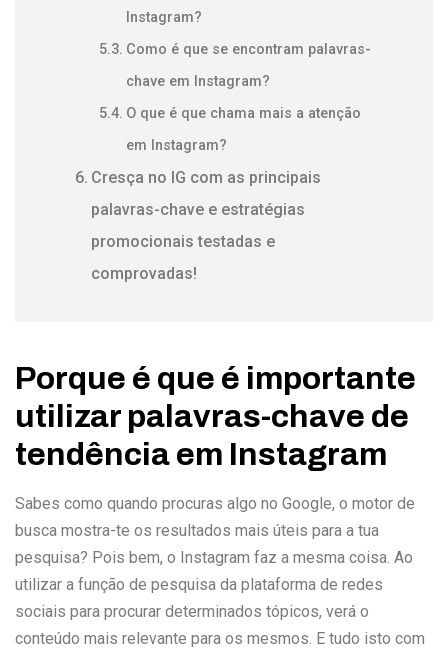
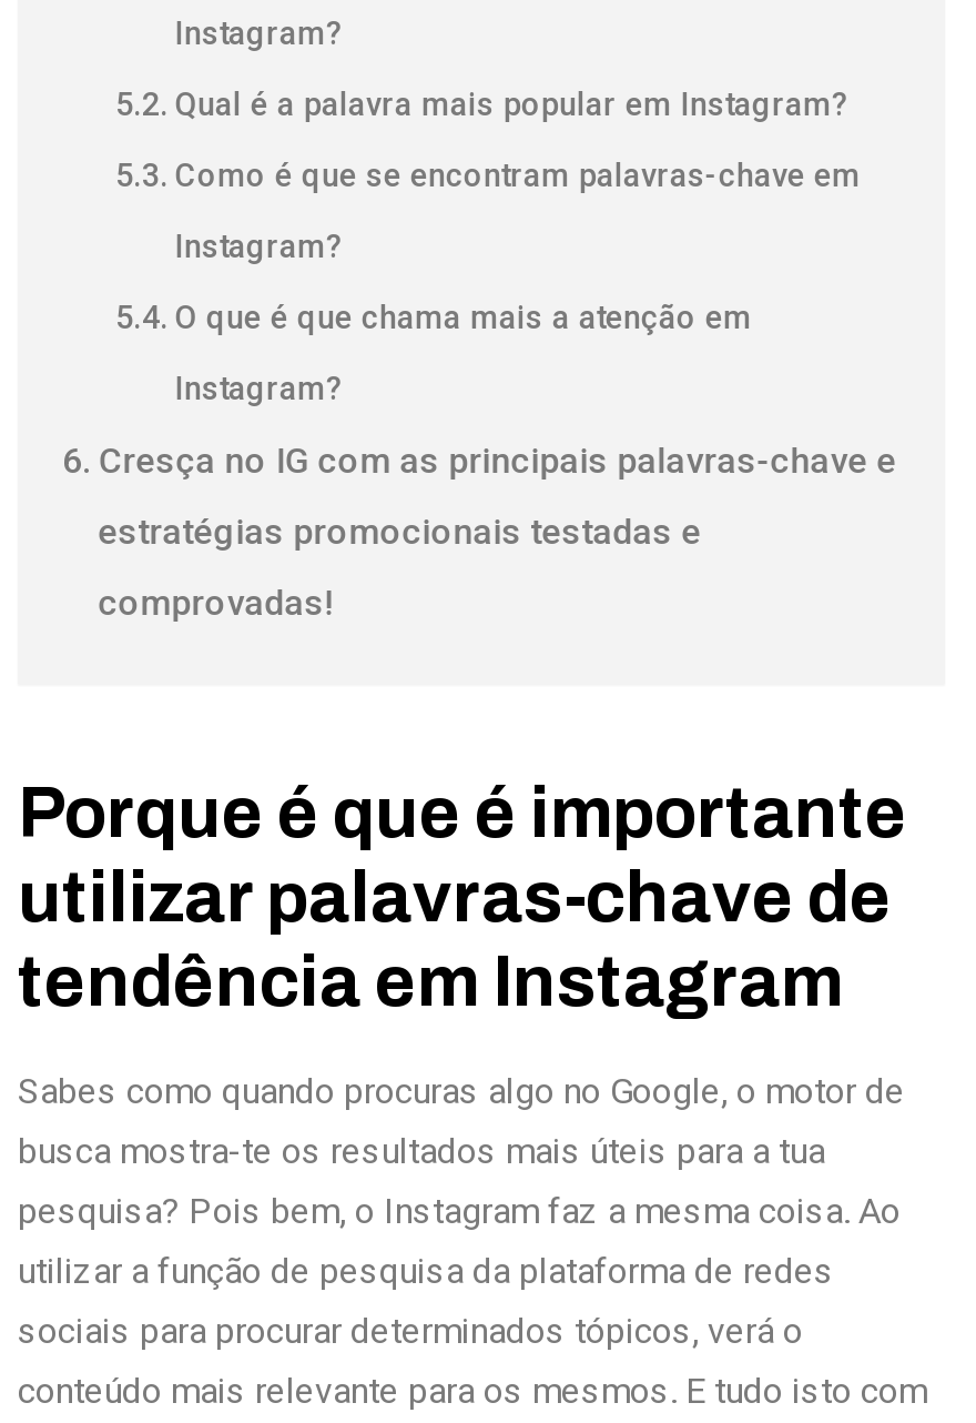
- Como é que se encontram palavras-
+ Qual é a palavra mais popular em Instagram?

- chave em Instagram?
+ Como é que se encontram palavras-chave em

- O que é que chama mais a atenção
+ Instagram?

- em Instagram?
+ O que é que chama mais a atenção em

- Cresça no IG com as principais
+ Instagram?

- palavras-chave e estratégias
+ Cresça no IG com as principais palavras-chave e

- promocionais testadas e
+ estratégias promocionais testadas e
